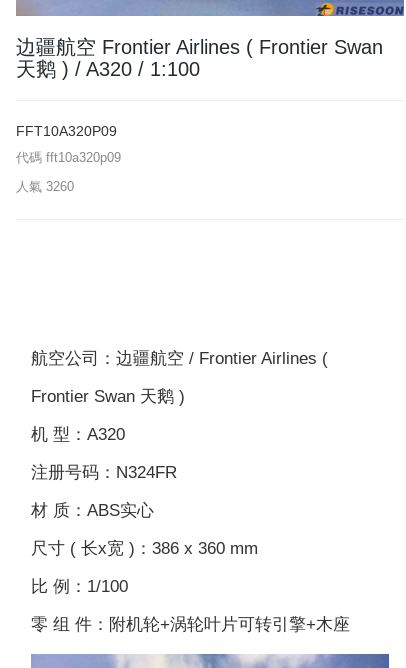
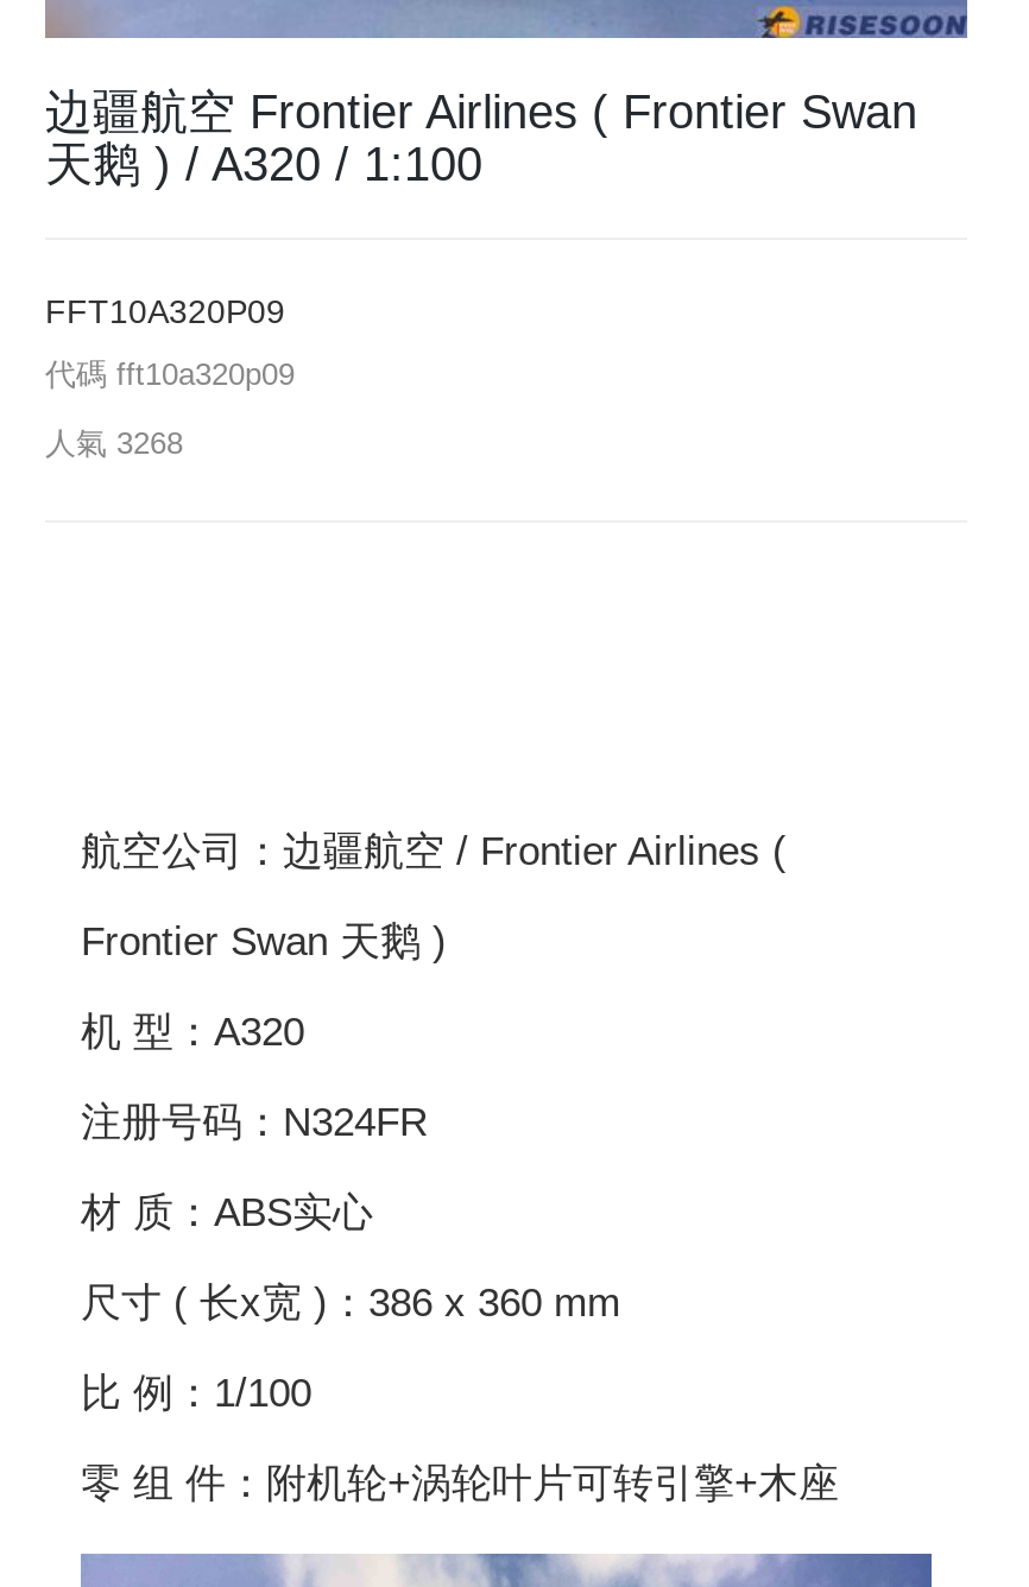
- 人氣3260
+ 人氣3268
